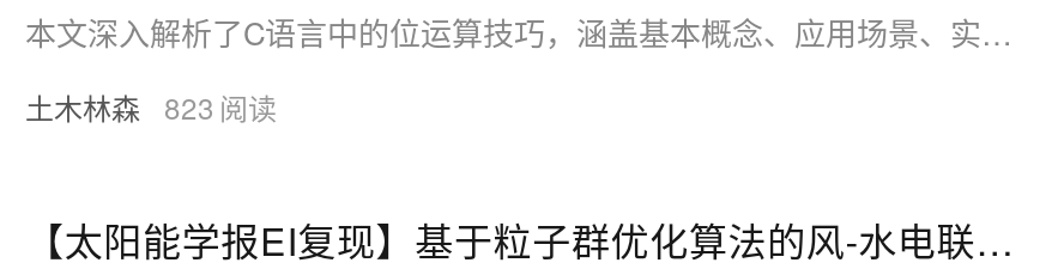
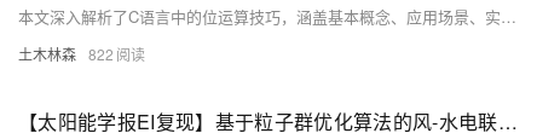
- 土木林森 823
+ 土木林森 822
